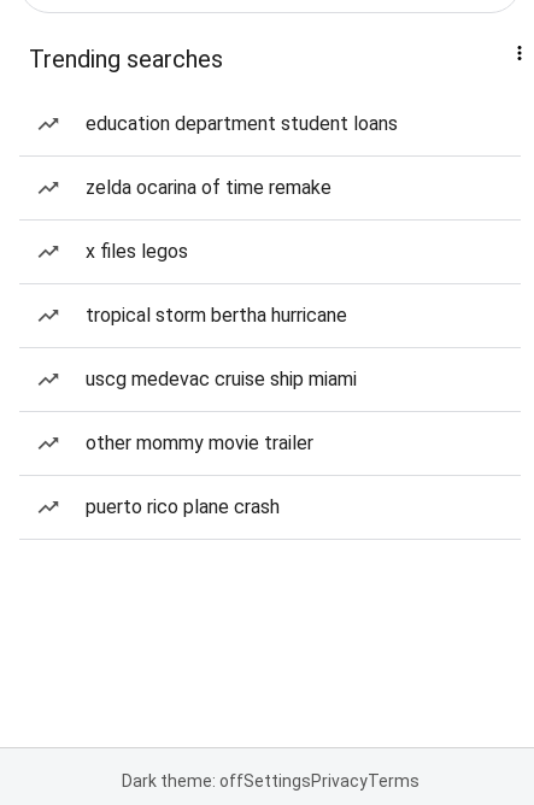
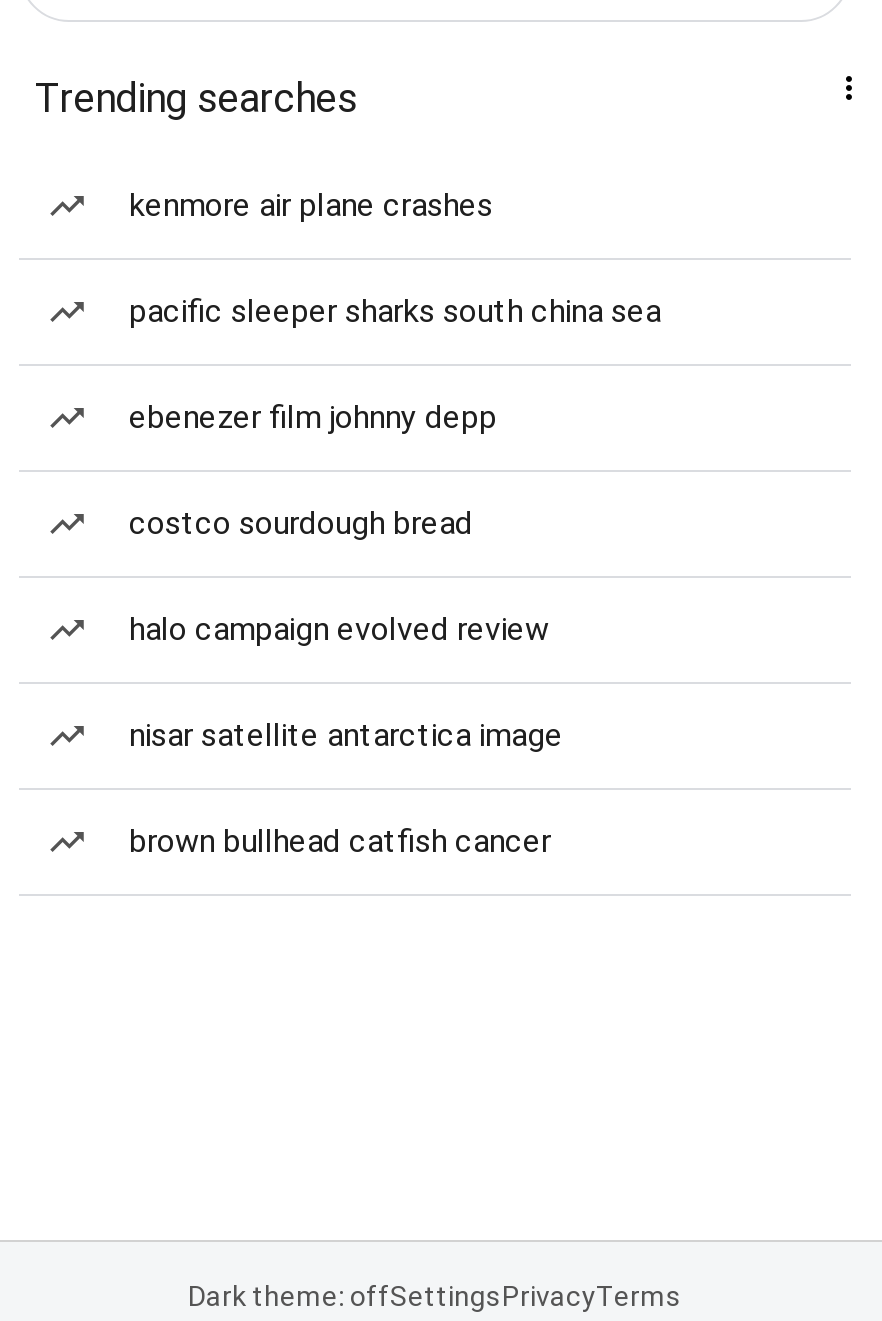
- education department student loans
+ kenmore air plane crashes

- zelda ocarina of time remake
+ pacific sleeper sharks south china sea

- x files legos
+ ebenezer film johnny depp

- tropical storm bertha hurricane
+ costco sourdough bread

- uscg medevac cruise ship miami
+ halo campaign evolved review

- other mommy movie trailer
+ nisar satellite antarctica image

- puerto rico plane crash
+ brown bullhead catfish cancer
